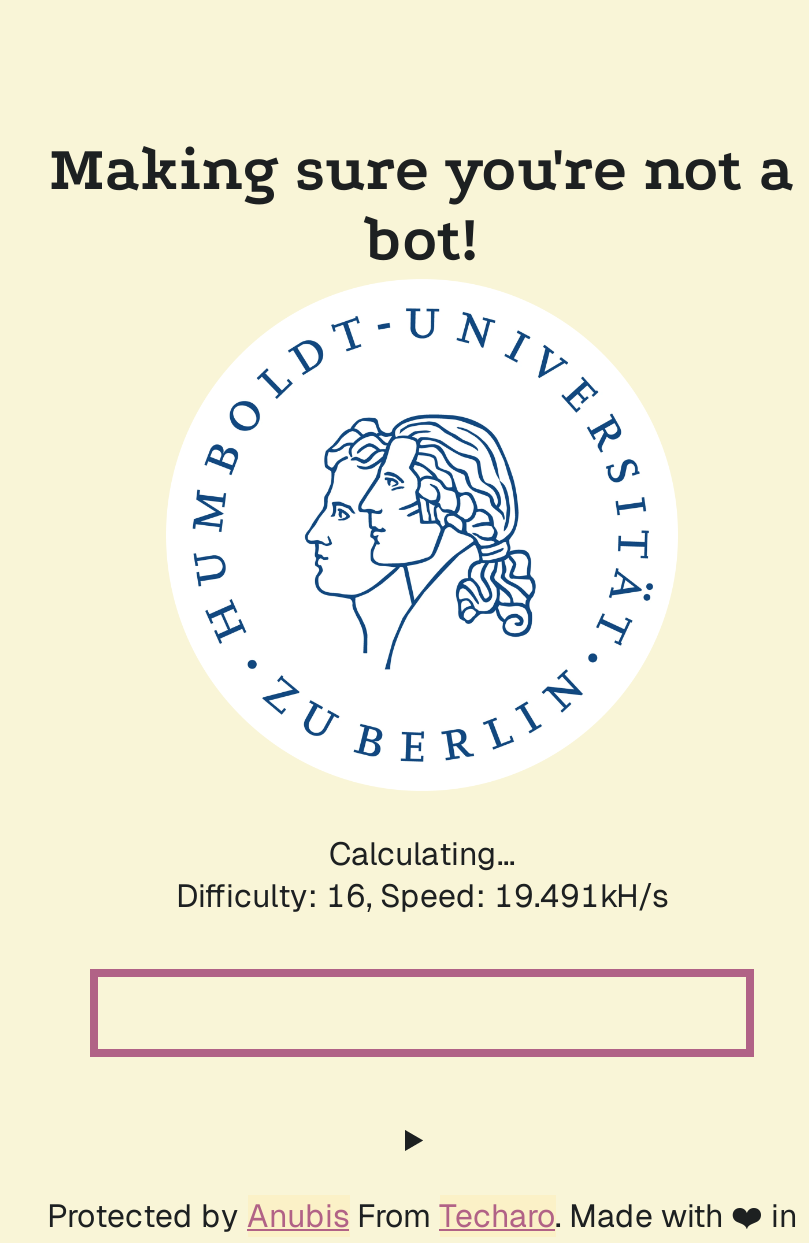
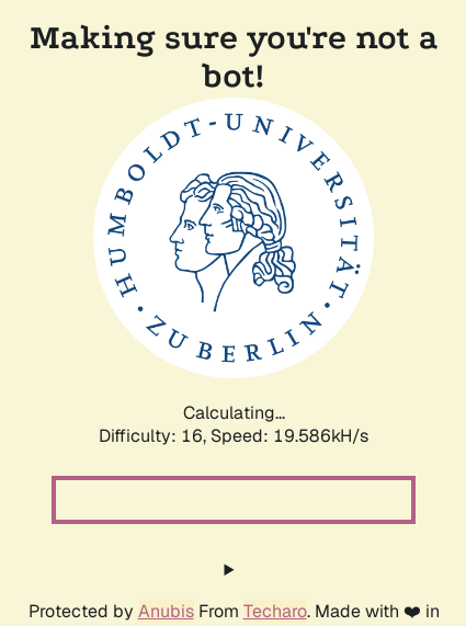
- Difficulty: 16, Speed: 19.491kH/s
+ Difficulty: 16, Speed: 19.586kH/s
